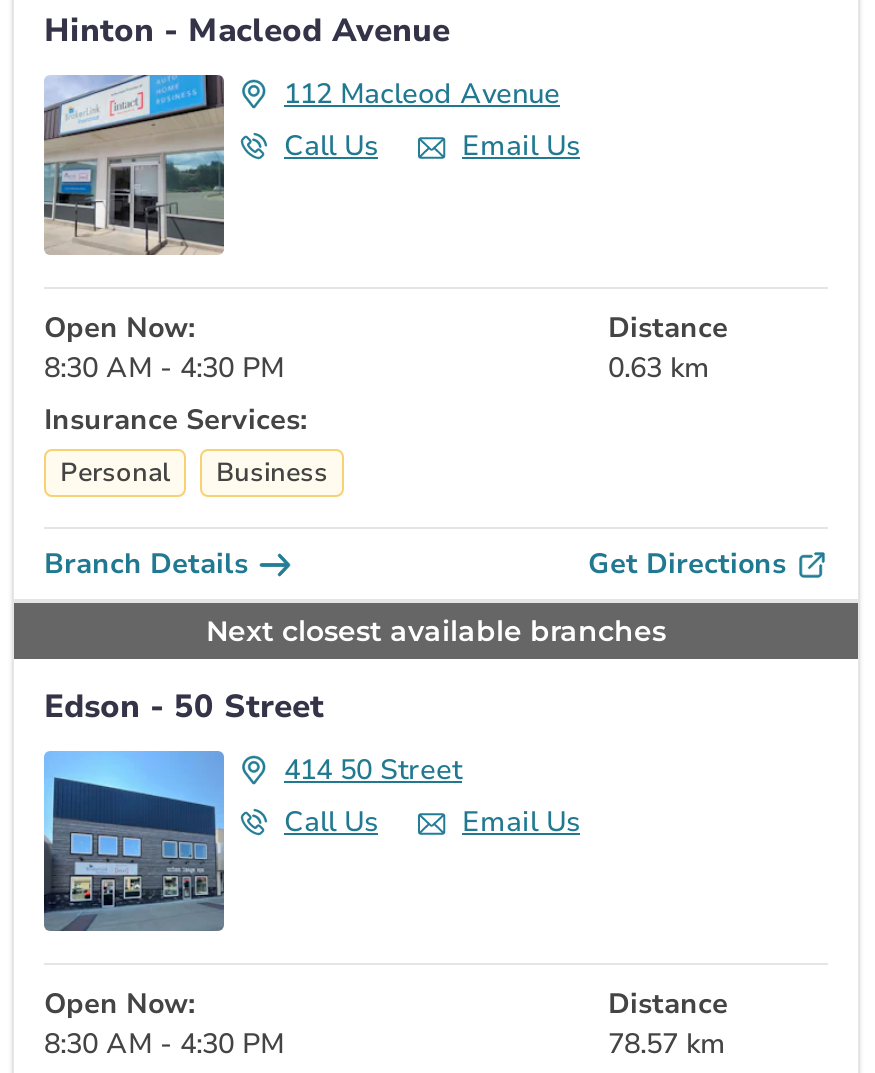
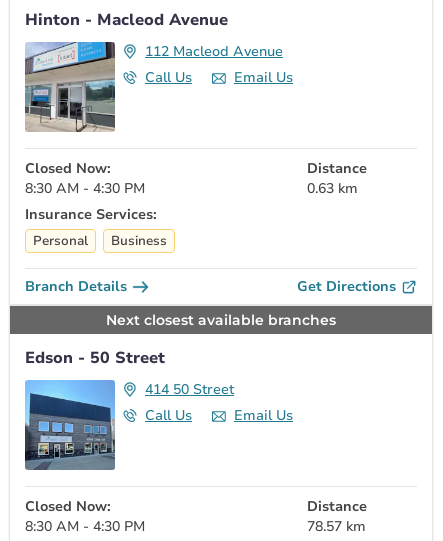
- Open Now:
+ Closed Now:

- Open Now:
+ Closed Now:
